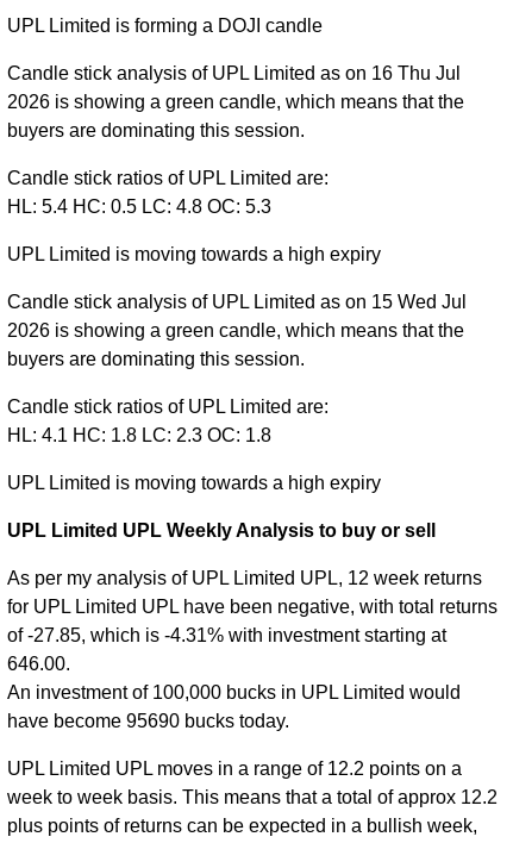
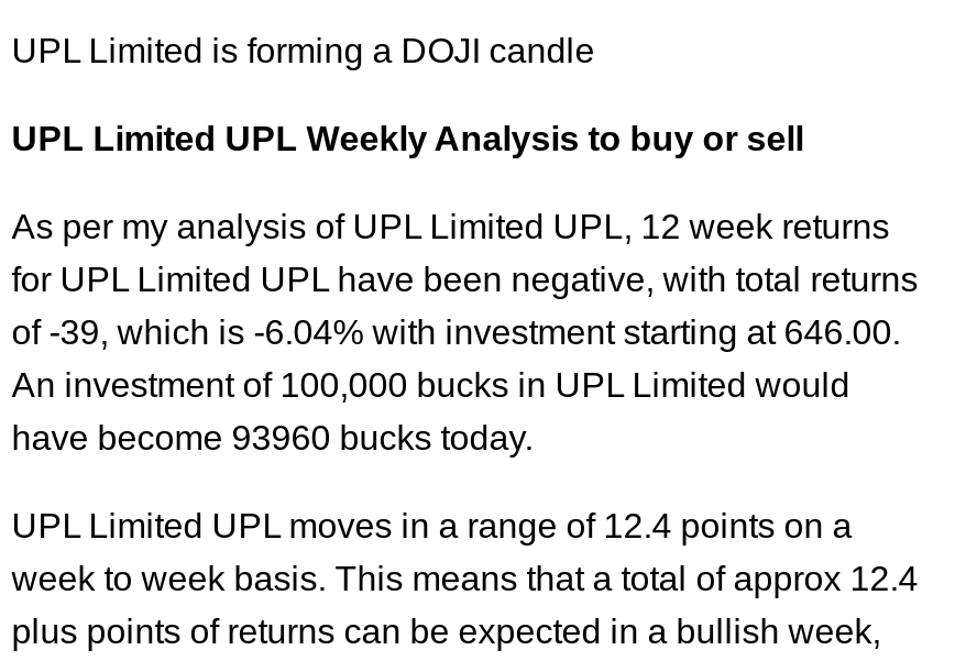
- Candle stick analysis of UPL Limited as on 16 Thu Jul
- 2026 is showing a green candle, which means that the
- buyers are dominating this session.
- Candle stick ratios of UPL Limited are:
- HL: 5.4 HC: 0.5 LC: 4.8 OC: 5.3
- UPL Limited is moving towards a high expiry
- Candle stick analysis of UPL Limited as on 15 Wed Jul
- 2026 is showing a green candle, which means that the
- buyers are dominating this session.
- Candle stick ratios of UPL Limited are:
- HL: 4.1 HC: 1.8 LC: 2.3 OC: 1.8
- UPL Limited is moving towards a high expiry

- of -27.85, which is -4.31% with investment starting at
- 646.00.
+ of -39, which is -6.04% with investment starting at 646.00.

- have become 95690 bucks today.
+ have become 93960 bucks today.

- UPL Limited UPL moves in a range of 12.2 points on a
+ UPL Limited UPL moves in a range of 12.4 points on a

- week to week basis. This means that a total of approx 12.2
+ week to week basis. This means that a total of approx 12.4
